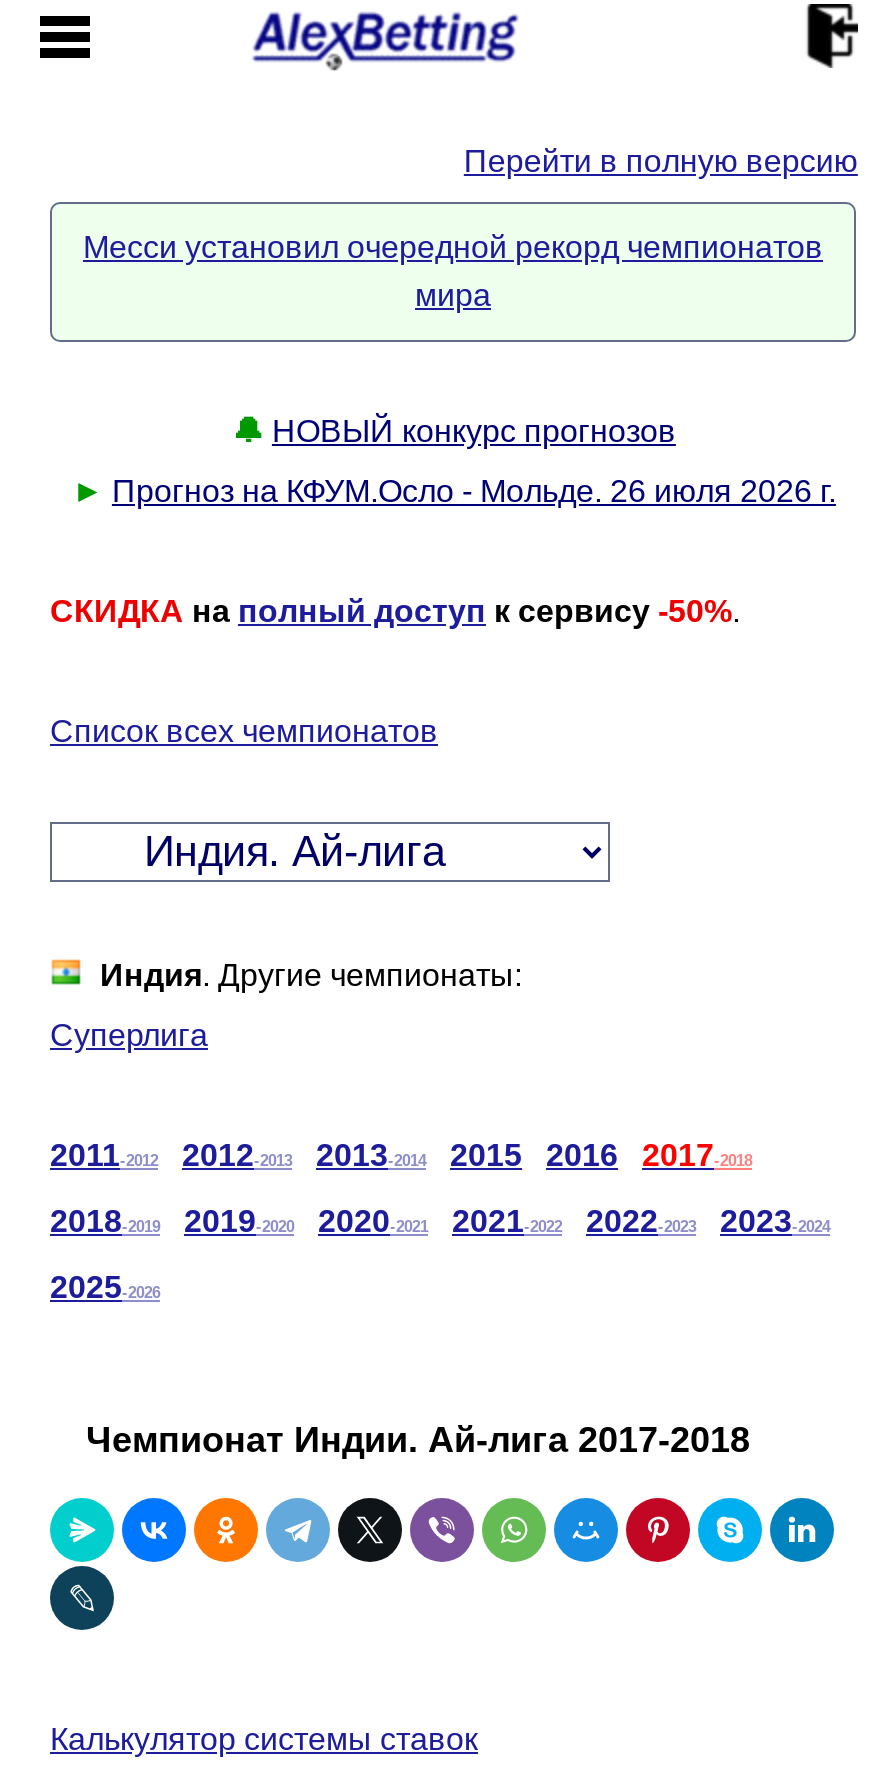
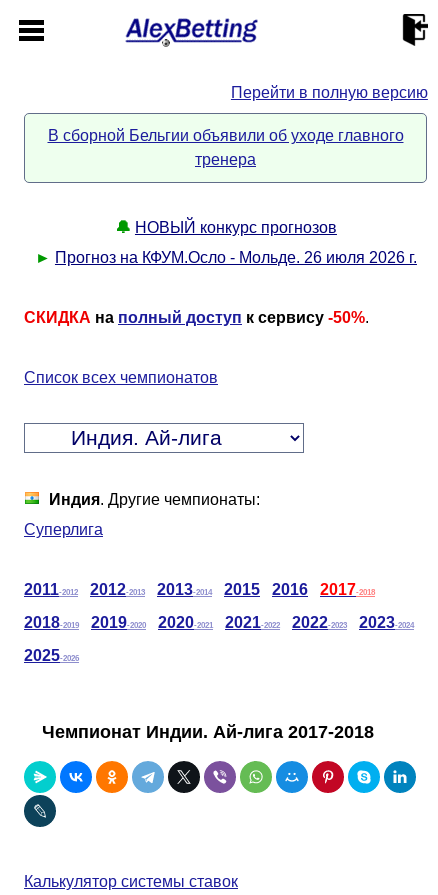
- Месси установил очередной рекорд чемпионатов
- мира
+ В сборной Бельгии объявили об уходе главного
+ тренера
